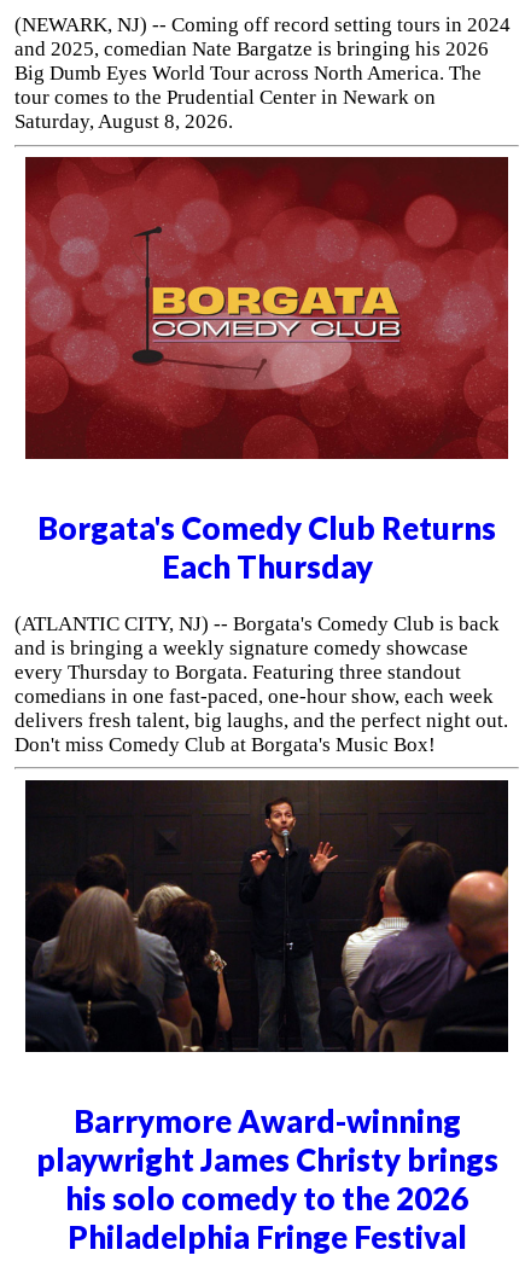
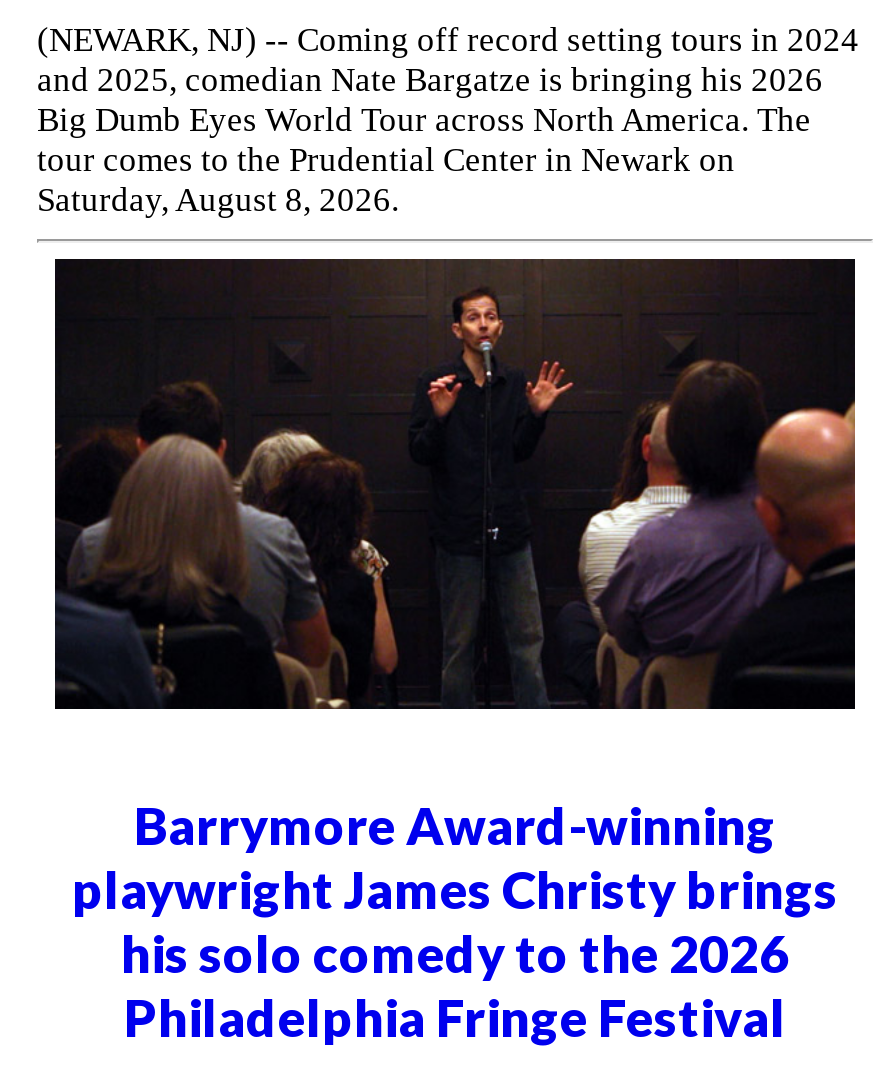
- [image]

- Borgata's Comedy Club Returns
- Each Thursday
- (ATLANTIC CITY, NJ) -- Borgata's Comedy Club is back
- and is bringing a weekly signature comedy showcase
- every Thursday to Borgata. Featuring three standout
- comedians in one fast-paced, one-hour show, each week
- delivers fresh talent, big laughs, and the perfect night out.
- Don't miss Comedy Club at Borgata's Music Box!
